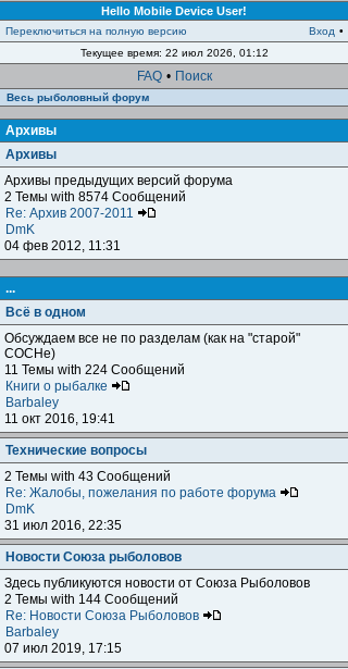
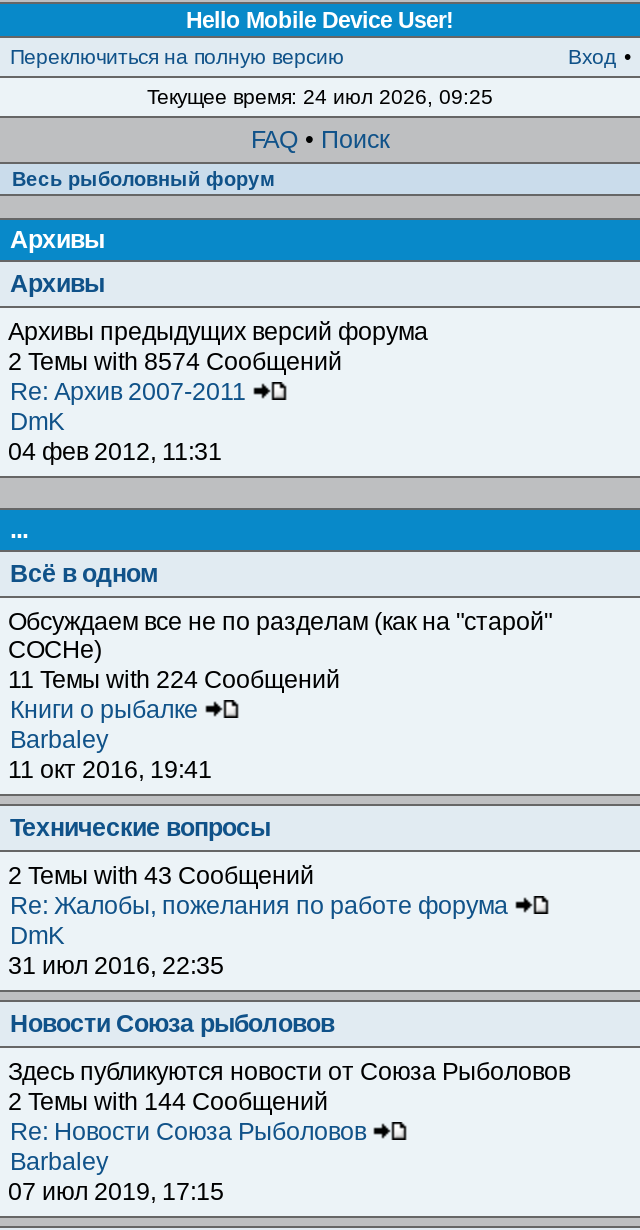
- Текущее время: 22 июл 2026, 01:12
+ Текущее время: 24 июл 2026, 09:25
